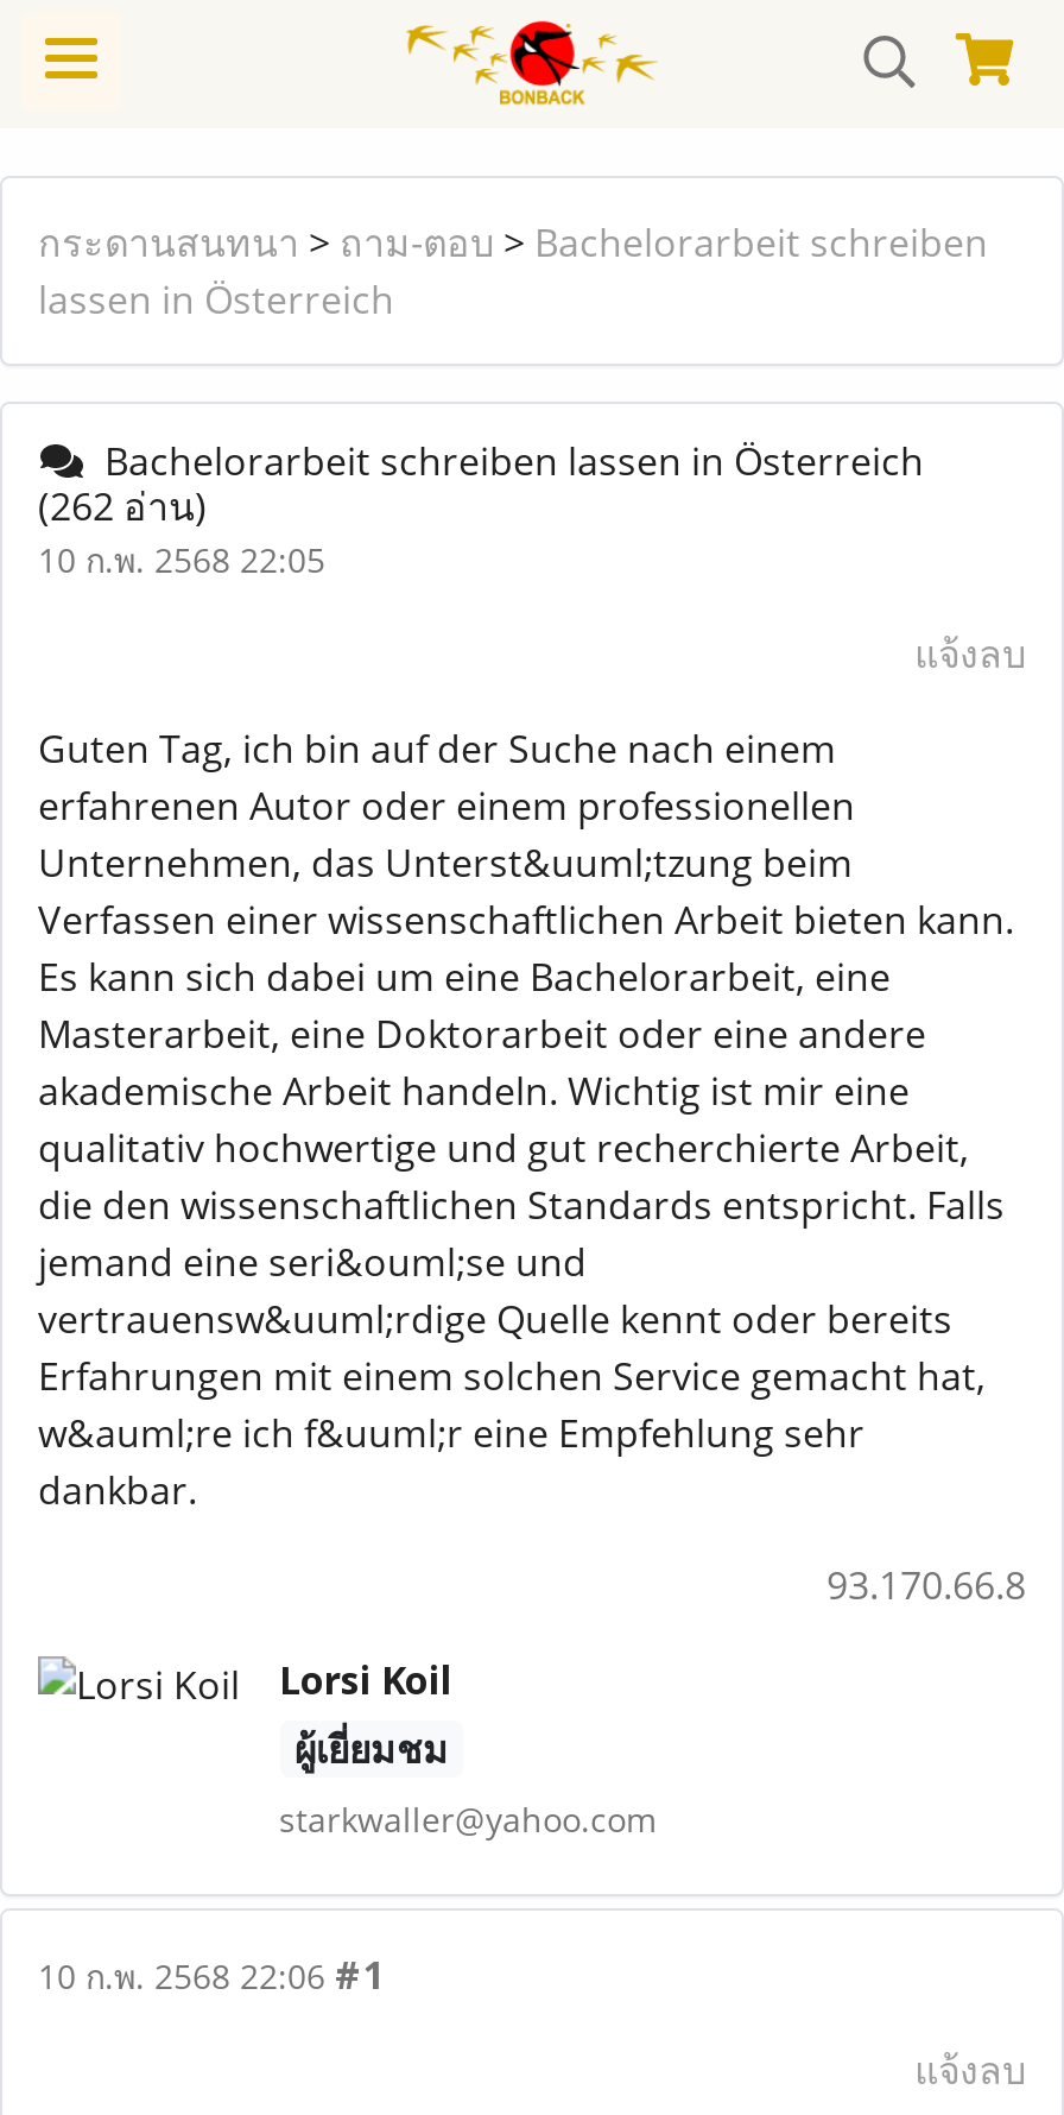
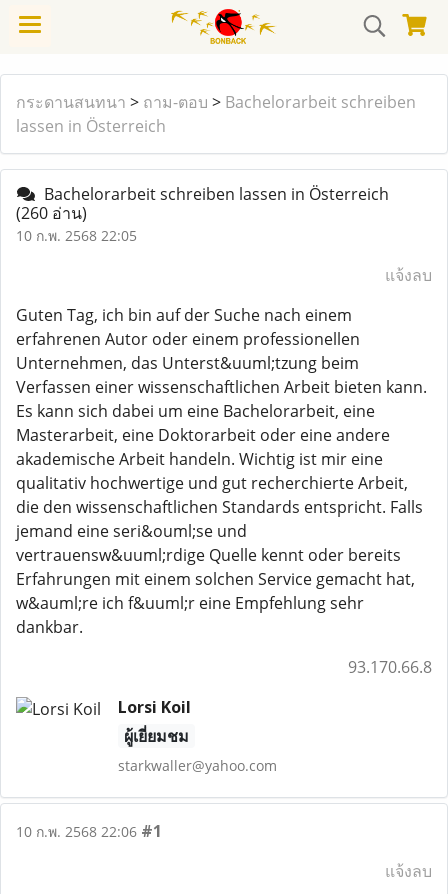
- (262 อ่าน)
+ (260 อ่าน)
